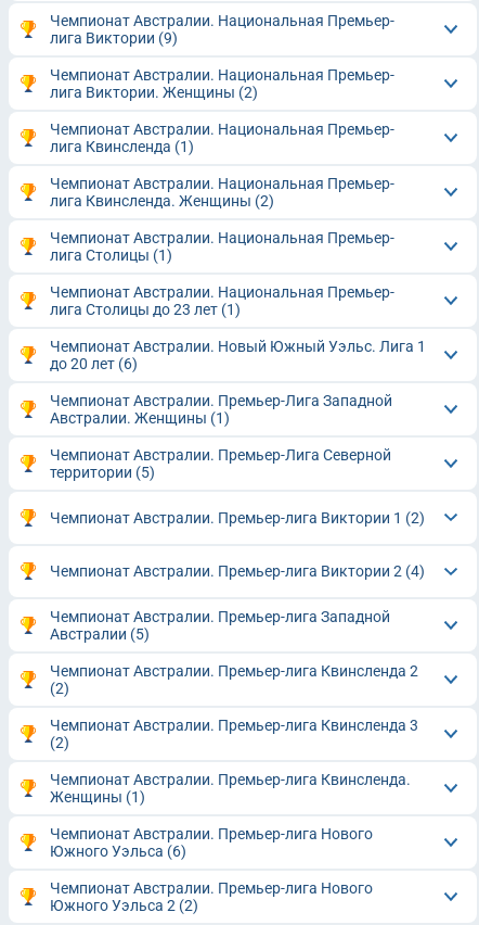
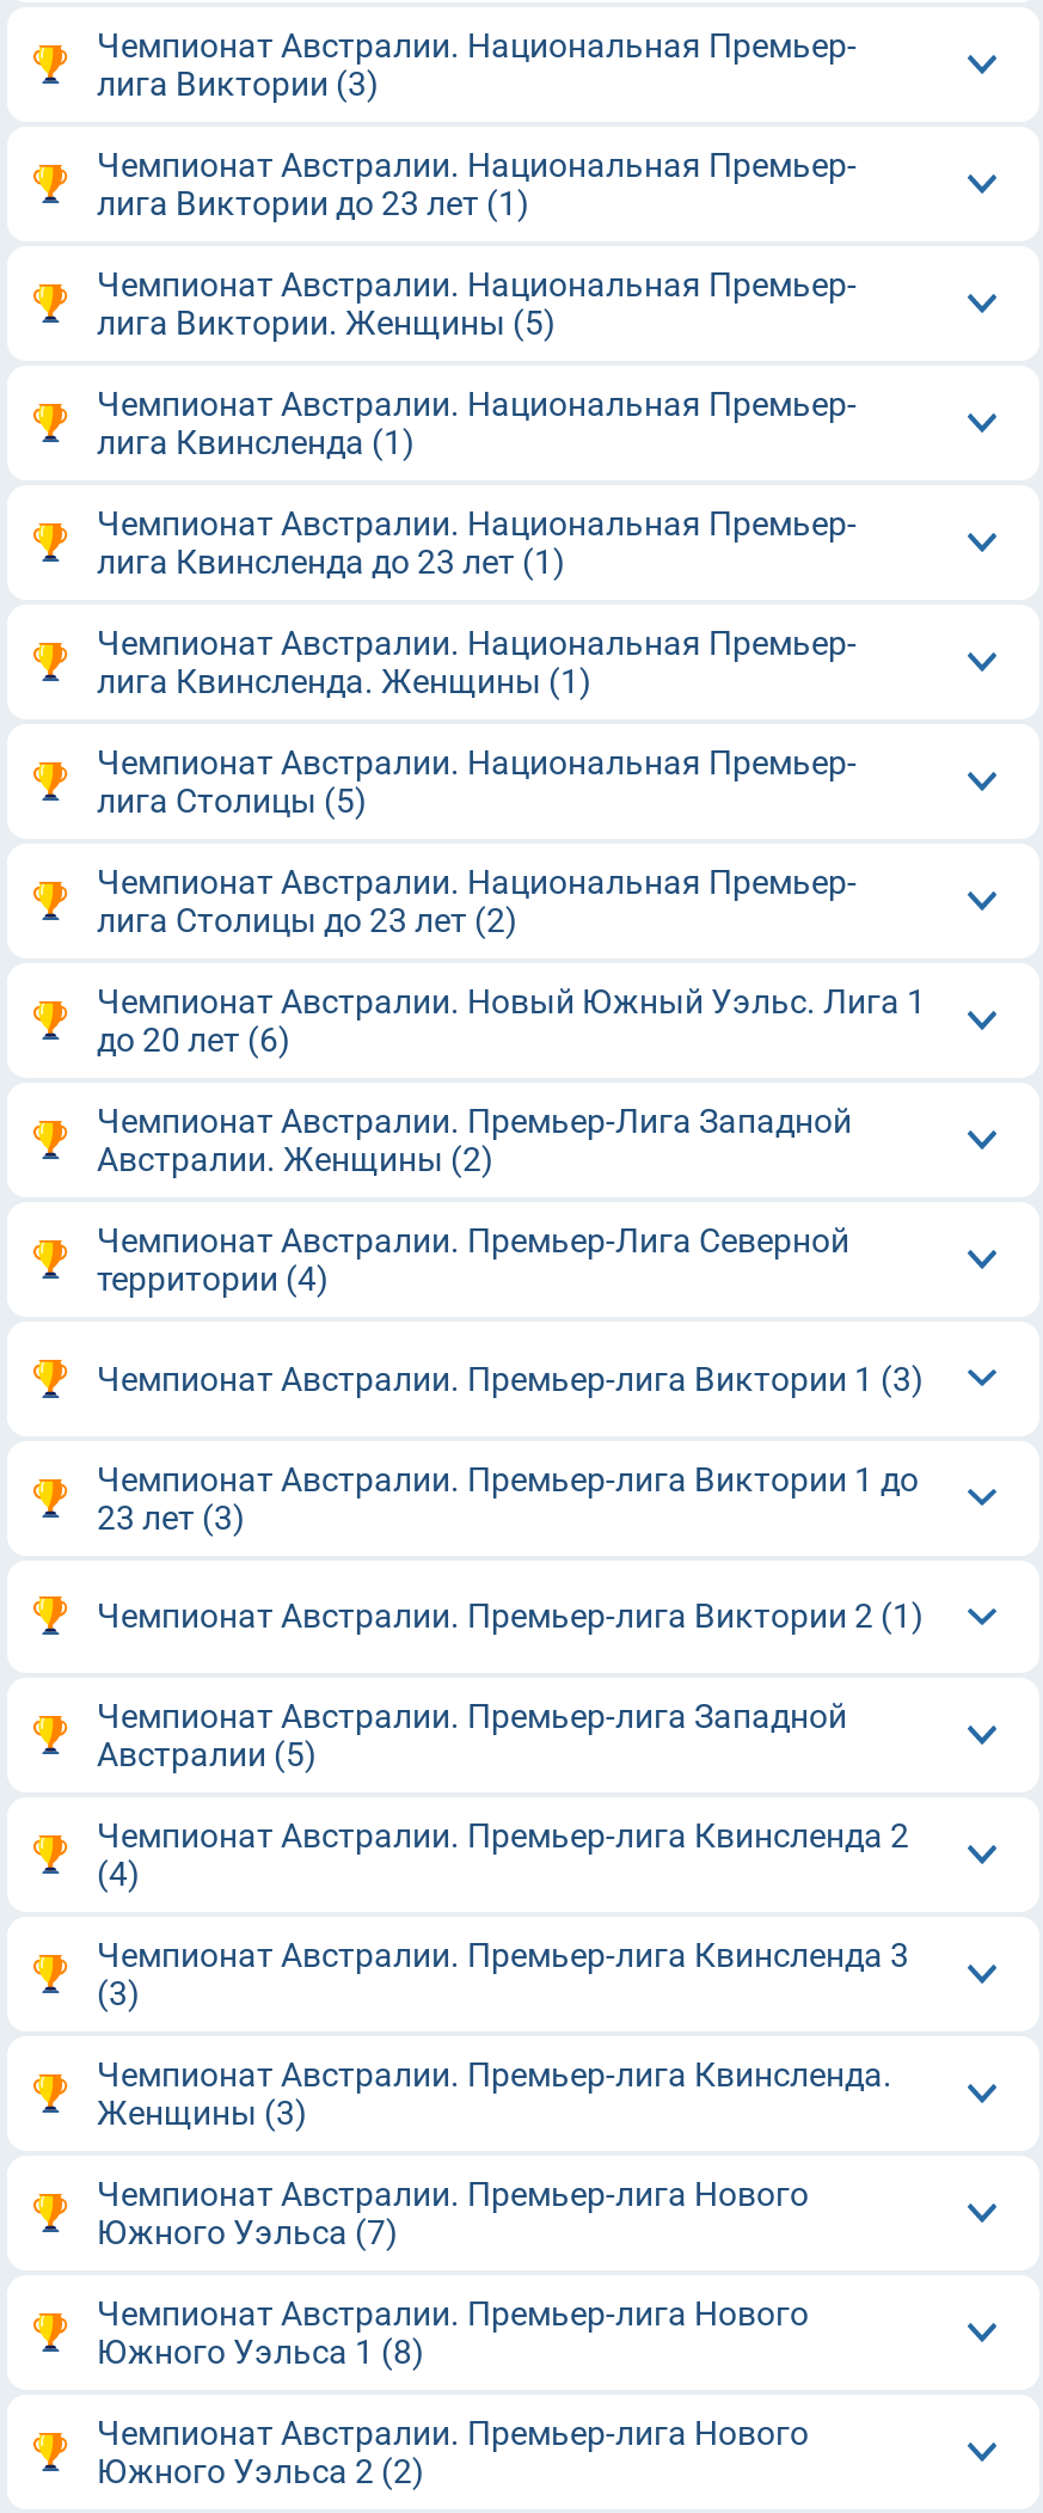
- лига Виктории (9)
+ лига Виктории (3)

- лига Виктории. Женщины (2)
+ лига Виктории до 23 лет (1)
+ Чемпионат Австралии. Национальная Премьер-
+ лига Виктории. Женщины (5)

- лига Квинсленда. Женщины (2)
+ лига Квинсленда до 23 лет (1)

- лига Столицы (1)
+ лига Квинсленда. Женщины (1)

- лига Столицы до 23 лет (1)
+ лига Столицы (5)
+ Чемпионат Австралии. Национальная Премьер-
+ лига Столицы до 23 лет (2)

- Австралии. Женщины (1)
+ Австралии. Женщины (2)

- территории (5)
- Чемпионат Австралии. Премьер-лига Виктории 1 (2)
- Чемпионат Австралии. Премьер-лига Виктории 2 (4)
+ территории (4)
+ Чемпионат Австралии. Премьер-лига Виктории 1 (3)
+ Чемпионат Австралии. Премьер-лига Виктории 1 до
+ 23 лет (3)
+ Чемпионат Австралии. Премьер-лига Виктории 2 (1)

- (2)
+ (4)

- (2)
+ (3)

- Женщины (1)
+ Женщины (3)

- Южного Уэльса (6)
+ Южного Уэльса (7)
+ Чемпионат Австралии. Премьер-лига Нового
+ Южного Уэльса 1 (8)
